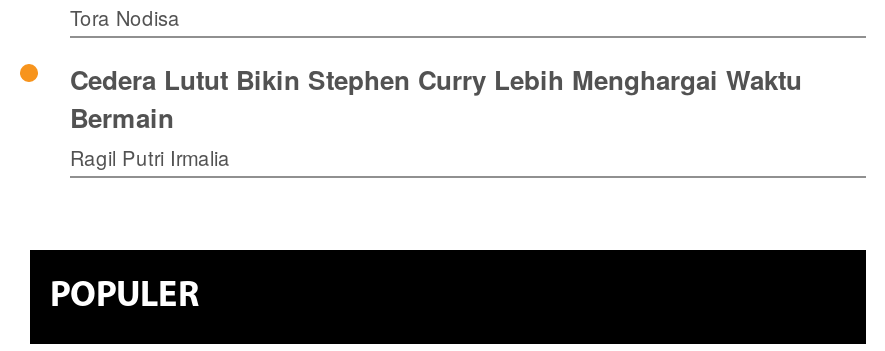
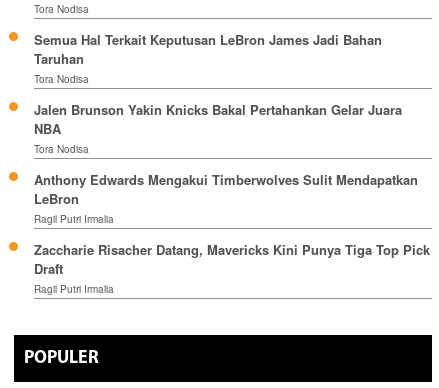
- Cedera Lutut Bikin Stephen Curry Lebih Menghargai Waktu
- Bermain
+ Semua Hal Terkait Keputusan LeBron James Jadi Bahan
+ Taruhan
+ Tora Nodisa
+ Jalen Brunson Yakin Knicks Bakal Pertahankan Gelar Juara
+ NBA
+ Tora Nodisa
+ Anthony Edwards Mengakui Timberwolves Sulit Mendapatkan
+ LeBron
+ Ragil Putri Irmalia
+ Zaccharie Risacher Datang, Mavericks Kini Punya Tiga Top Pick
+ Draft
